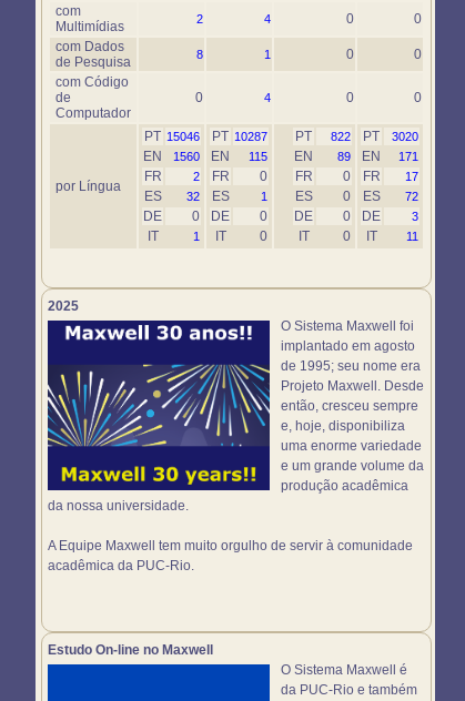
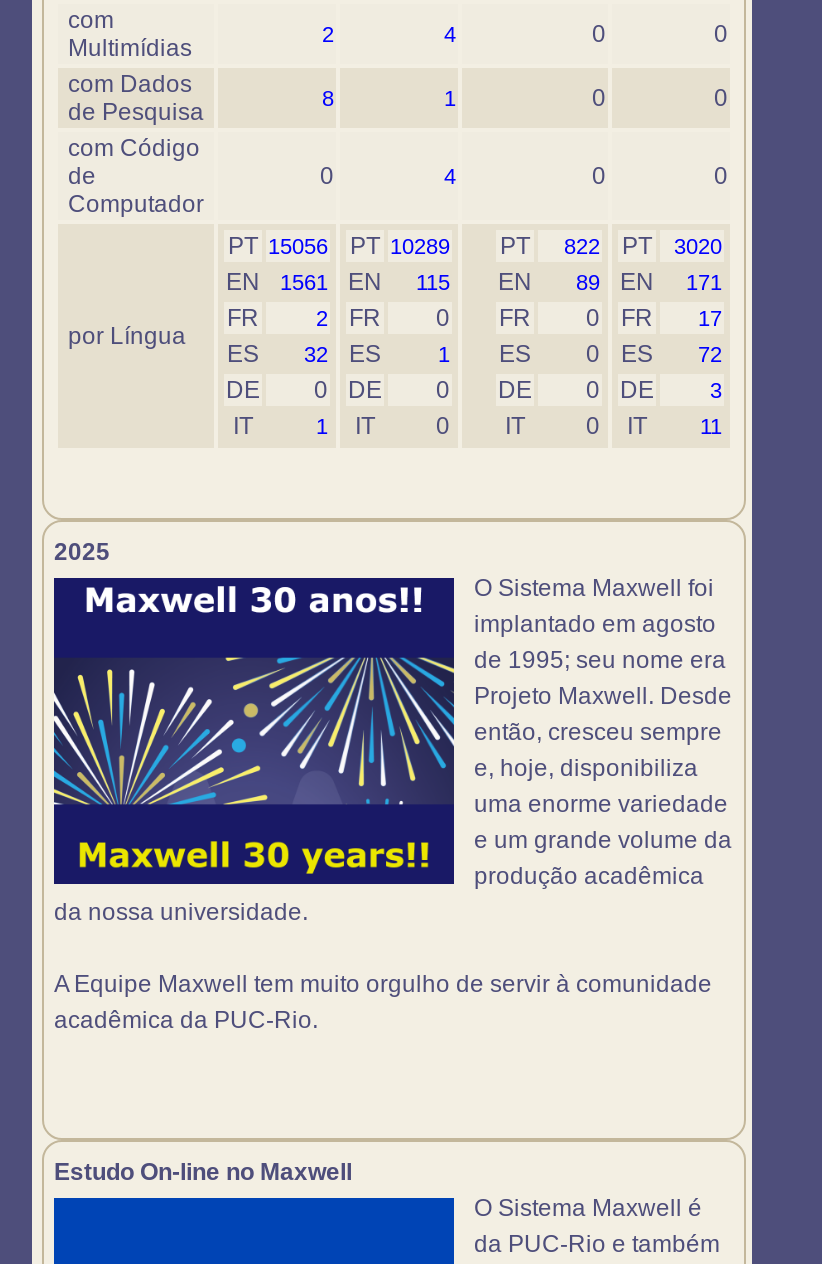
- PT 15046
+ PT 15056

- PT 10287
+ PT 10289

- EN 1560 EN 115 EN 89 EN 171
+ EN 1561 EN 115 EN 89 EN 171
